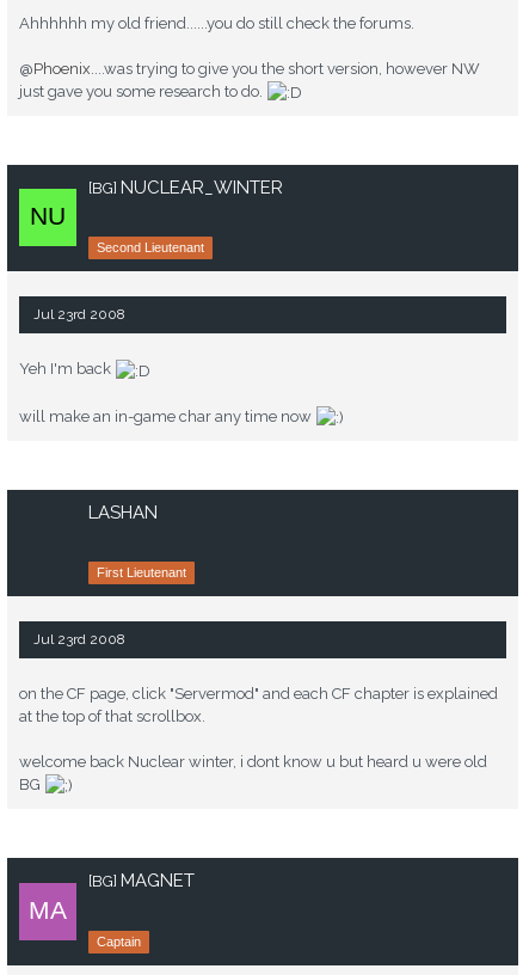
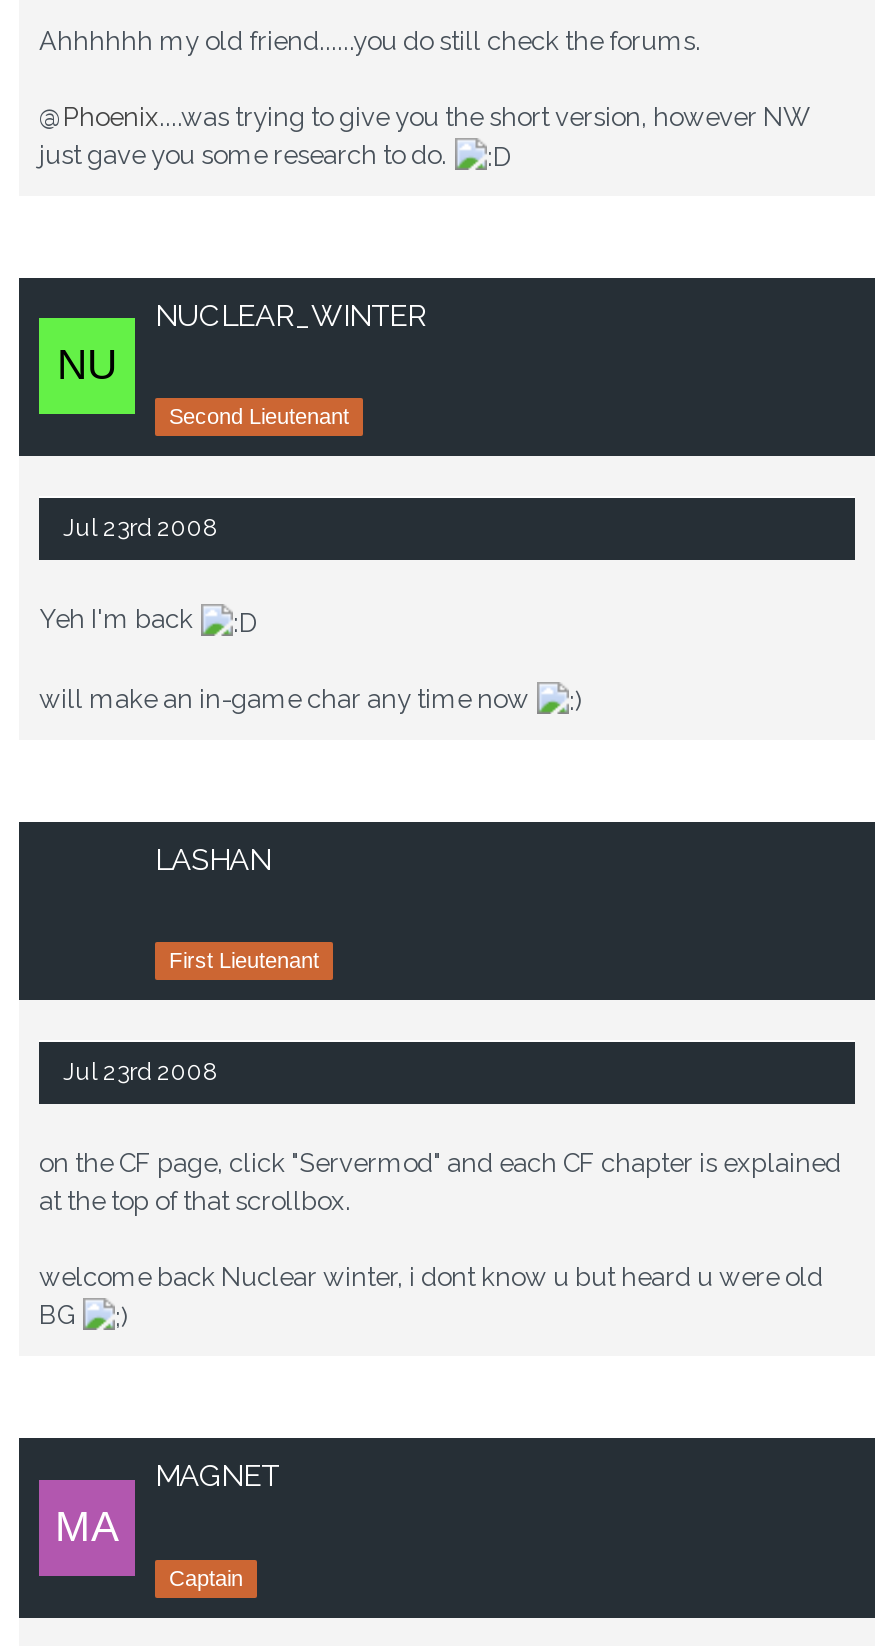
- [BG] NUCLEAR_WINTER
+ NUCLEAR_WINTER

- [BG] MAGNET
+ MAGNET
